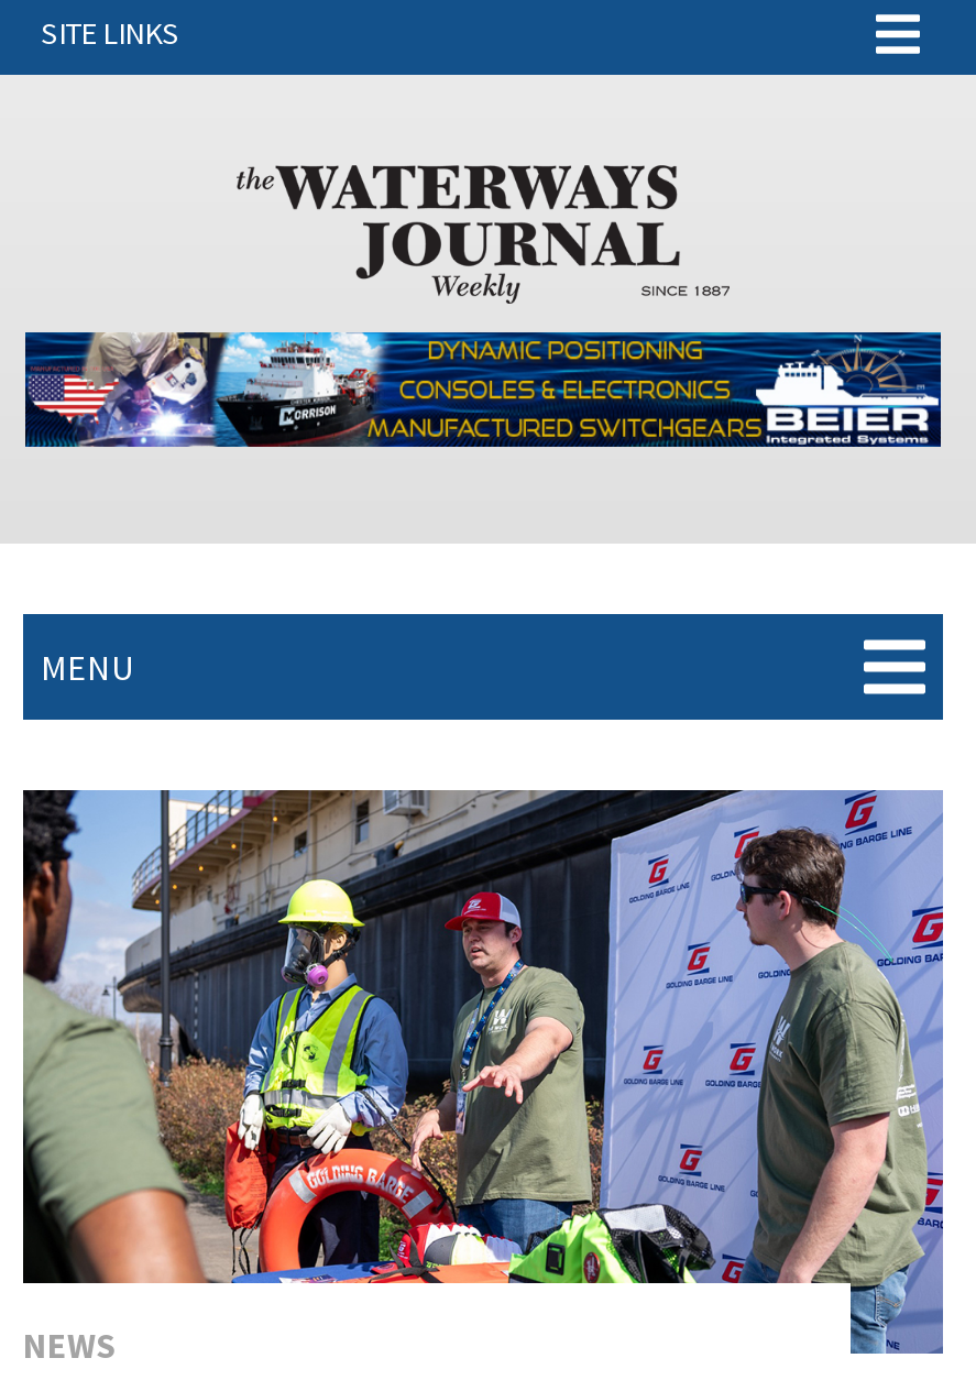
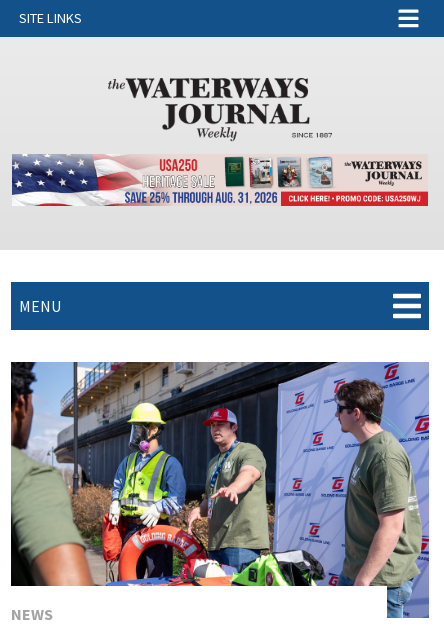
- [image]
+ [image]
